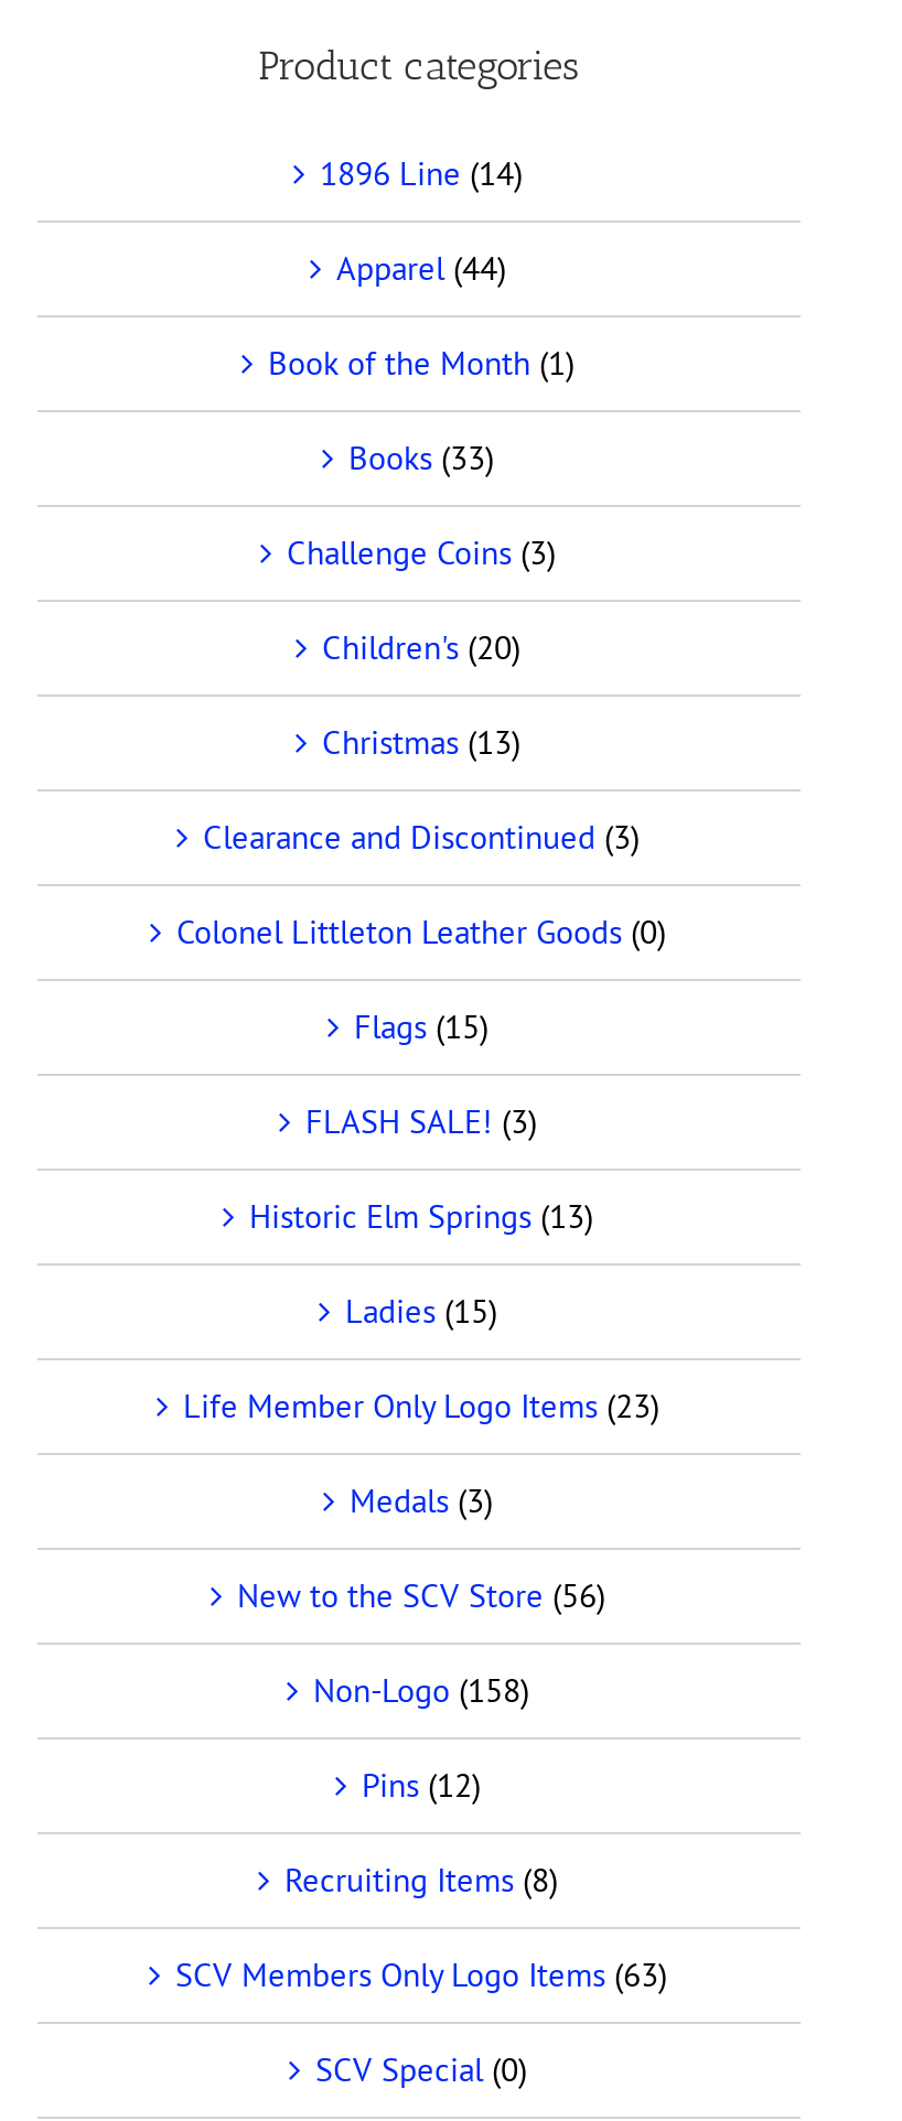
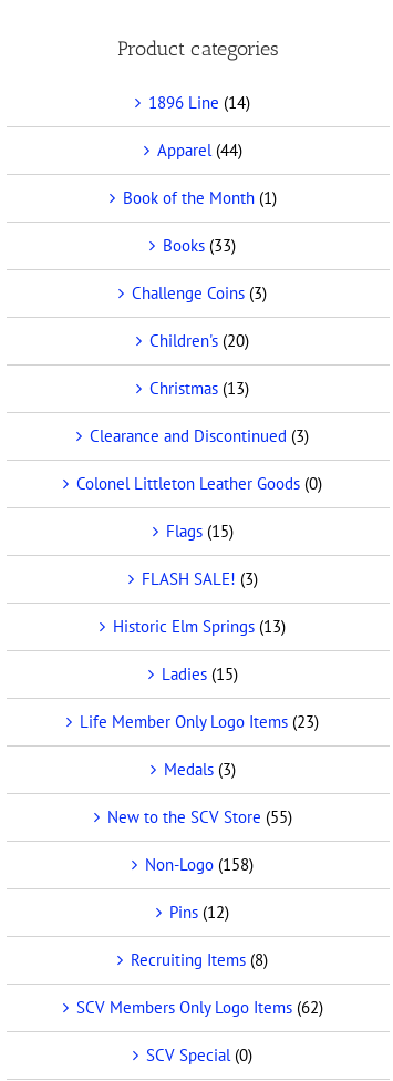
- New to the SCV Store (56)
+ New to the SCV Store (55)

- SCV Members Only Logo Items (63)
+ SCV Members Only Logo Items (62)
